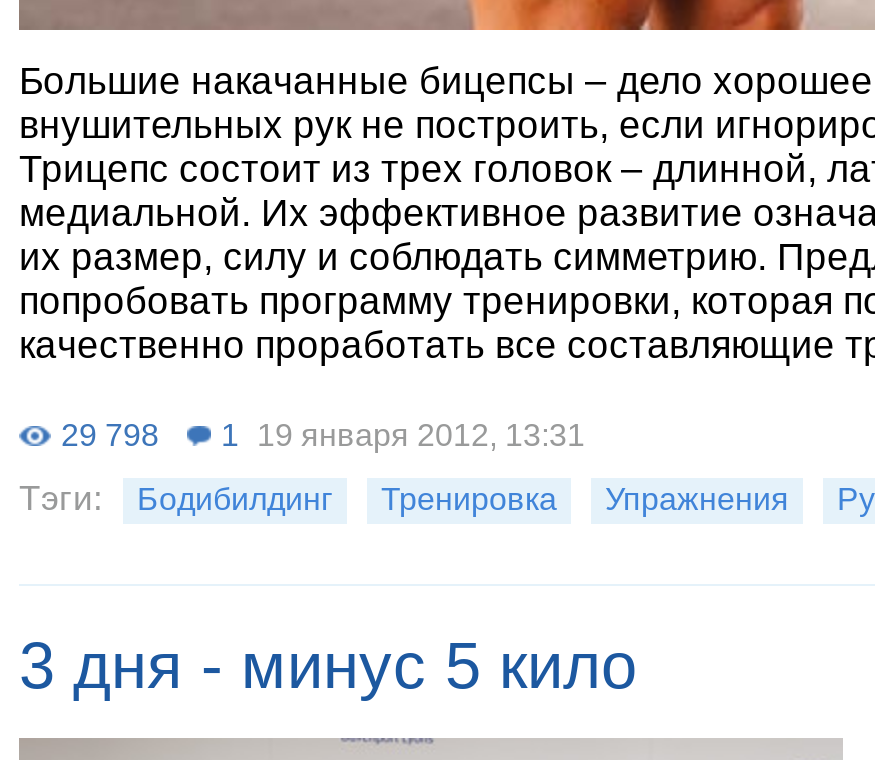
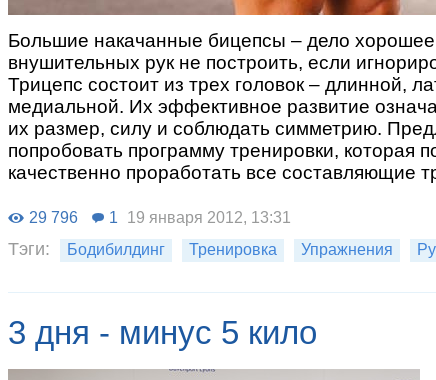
- 29 798 1 19 января 2012, 13:31
+ 29 796 1 19 января 2012, 13:31
